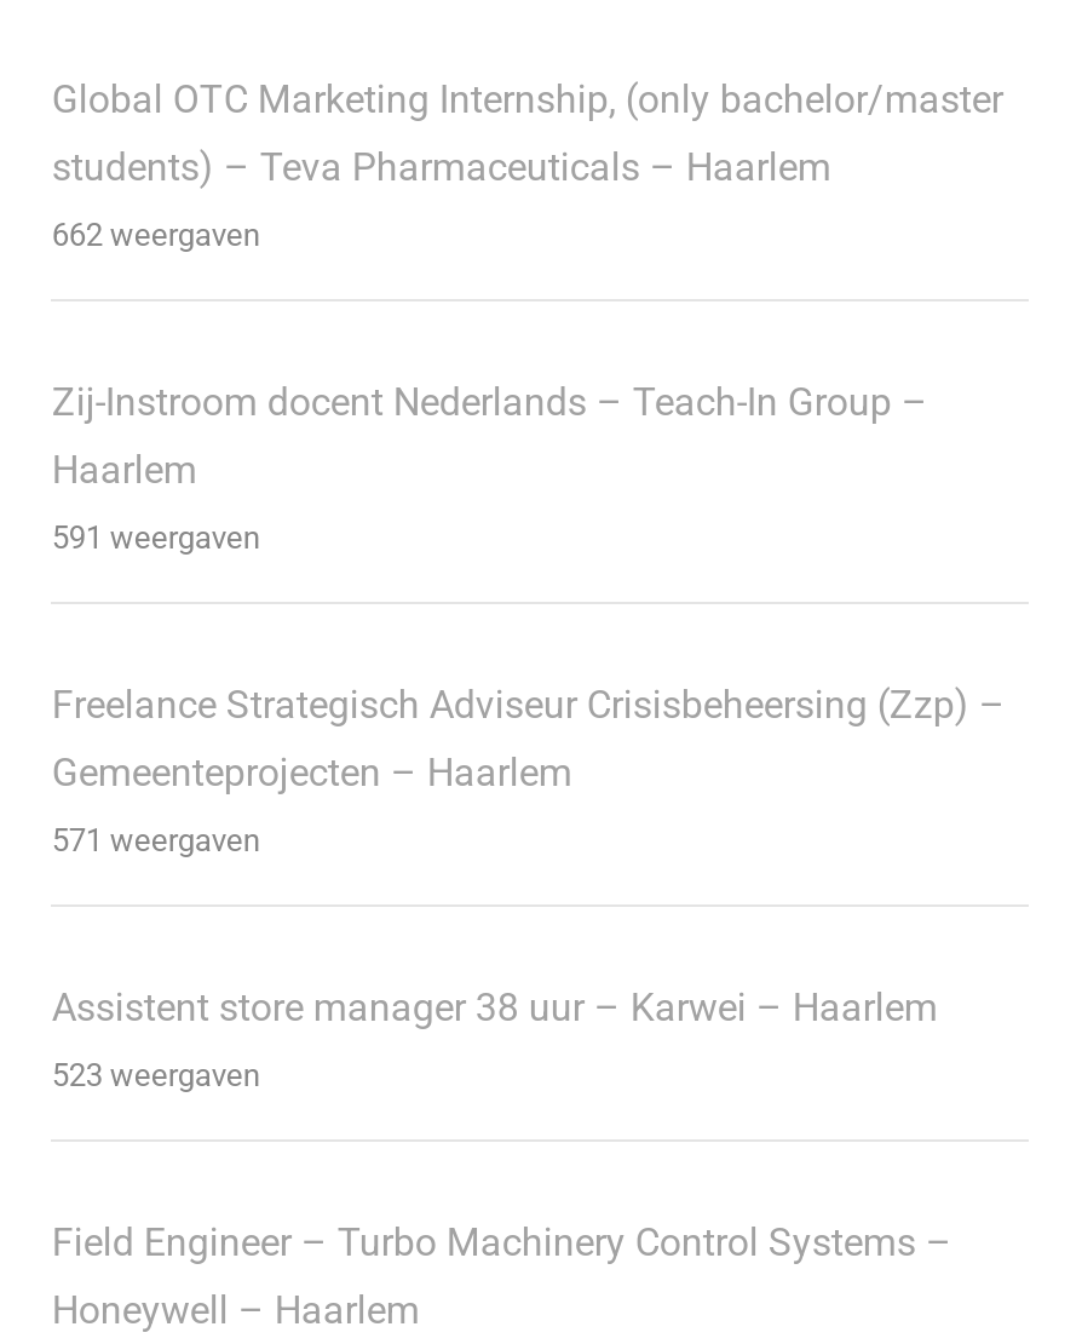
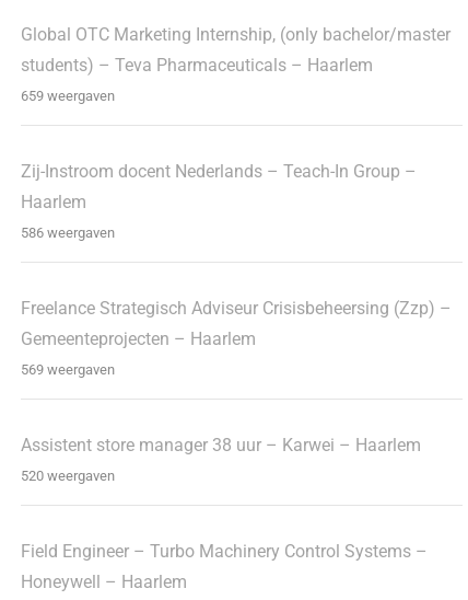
- 662 weergaven
+ 659 weergaven

- 591 weergaven
+ 586 weergaven

- 571 weergaven
+ 569 weergaven

- 523 weergaven
+ 520 weergaven
